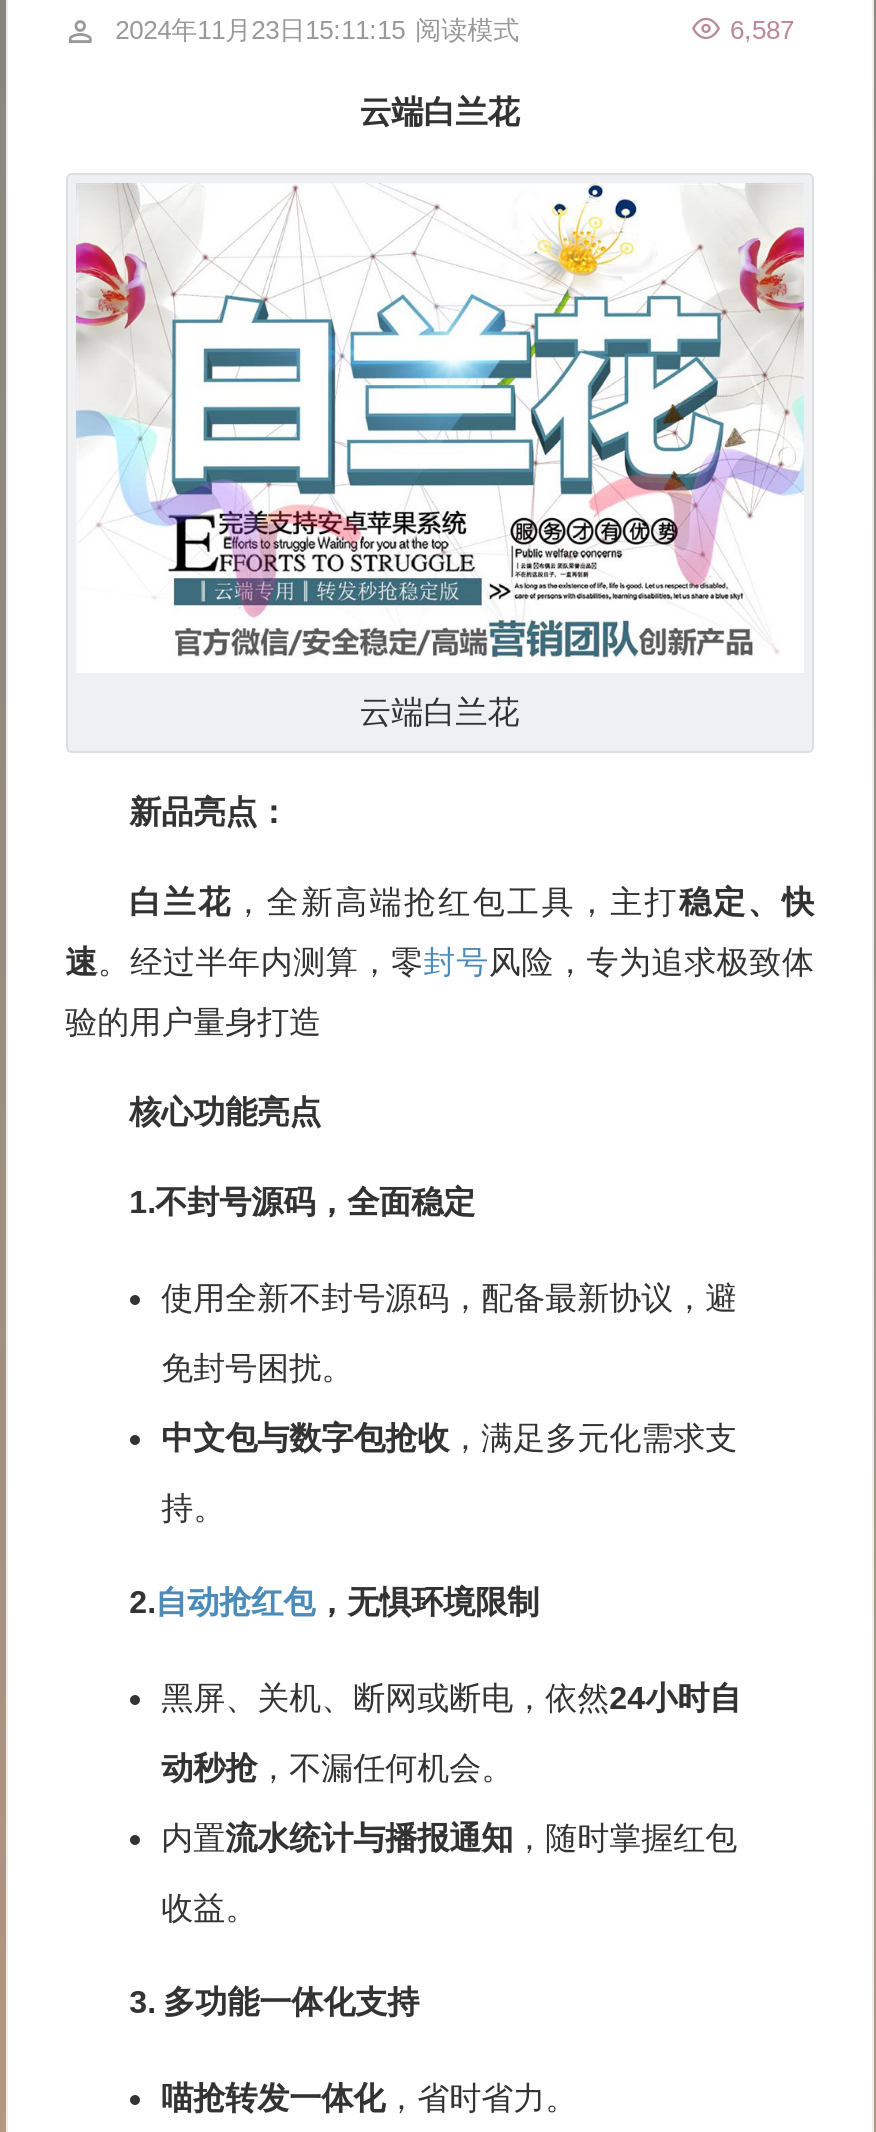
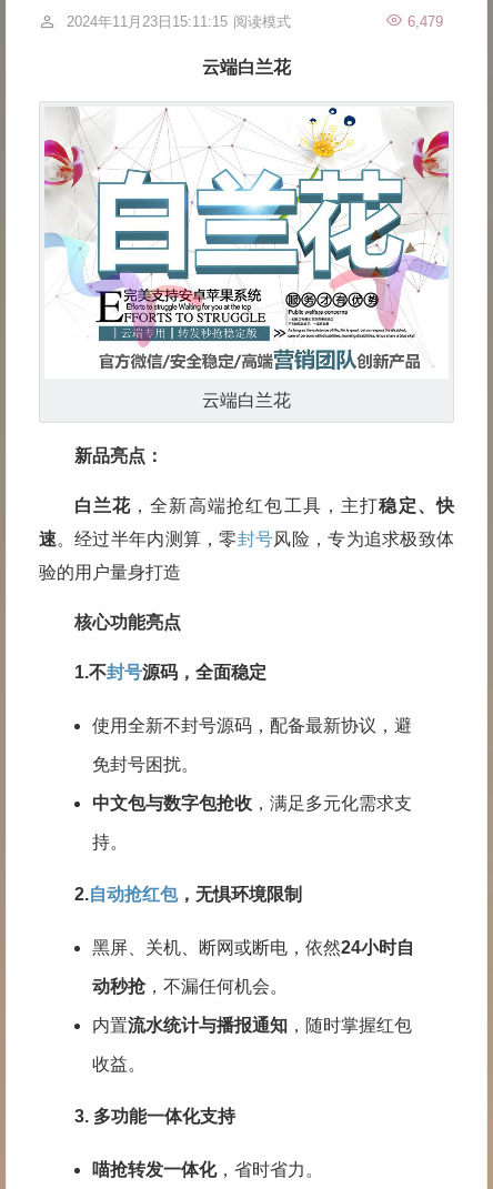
- 6,587
+ 6,479
